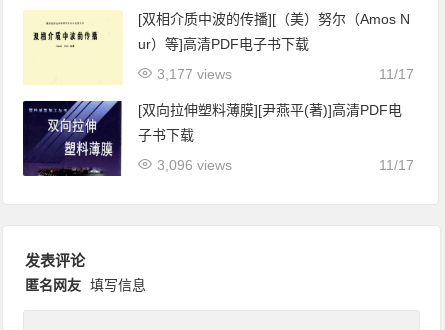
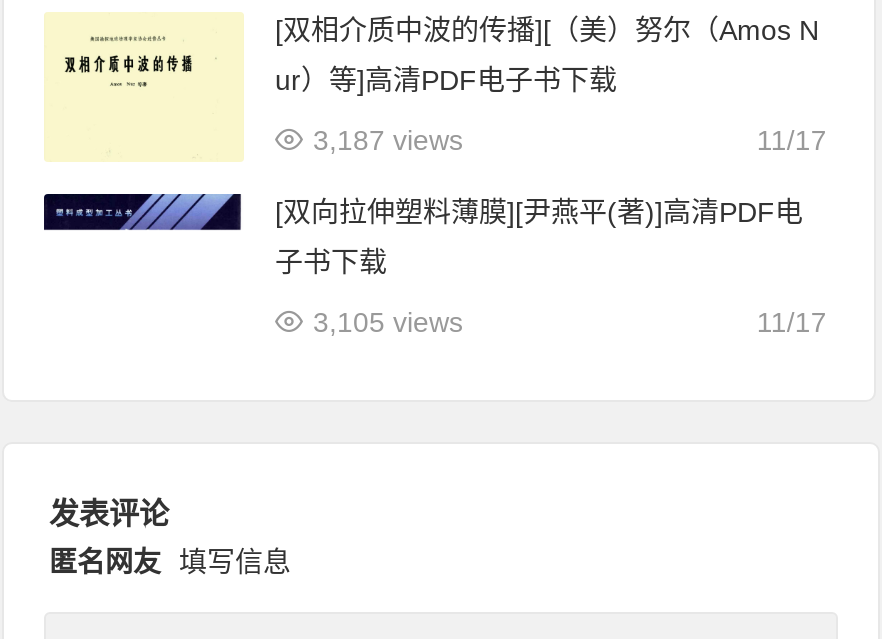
- 3,177 views
+ 3,187 views

- [image]

- 3,096 views
+ 3,105 views
